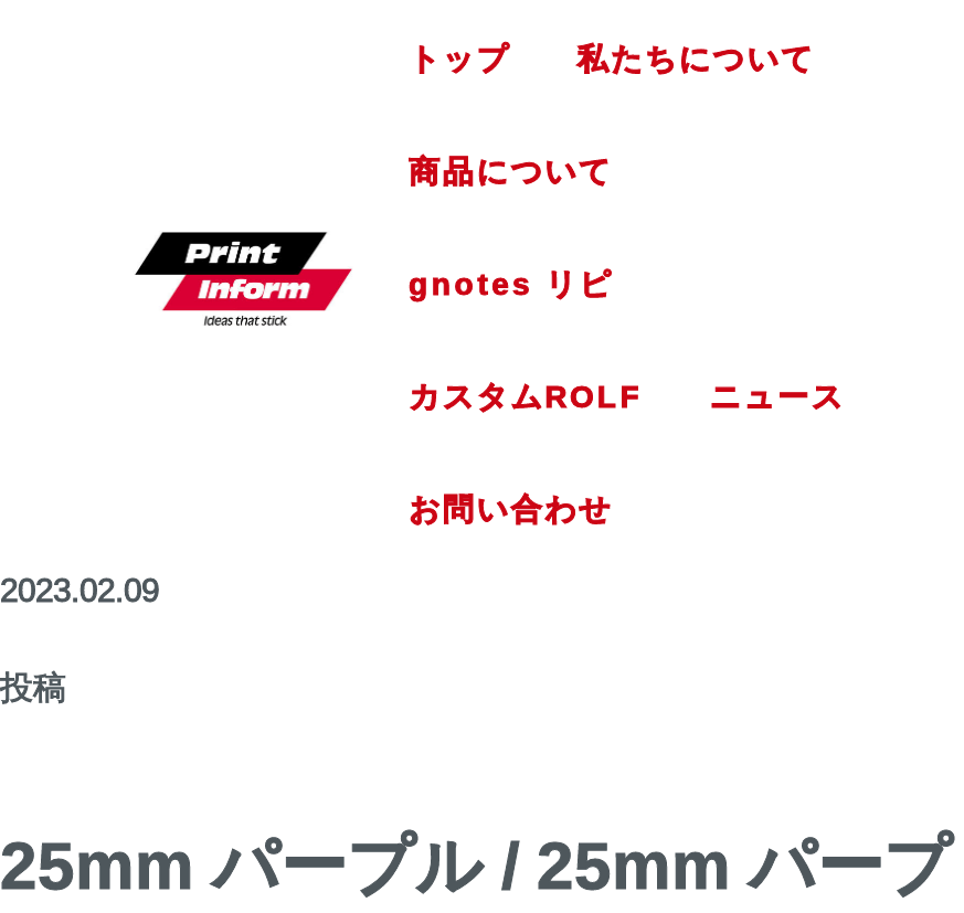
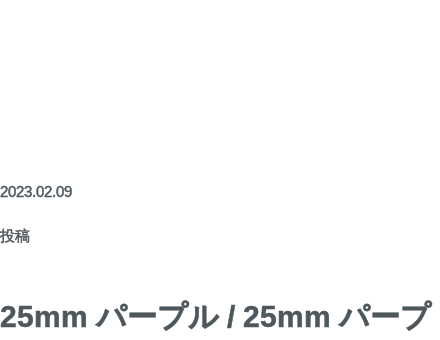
- [image]
- トップ
- 私たちについて
- 商品について
- gnotes リピ
- カスタムROLF
- ニュース
- お問い合わせ
